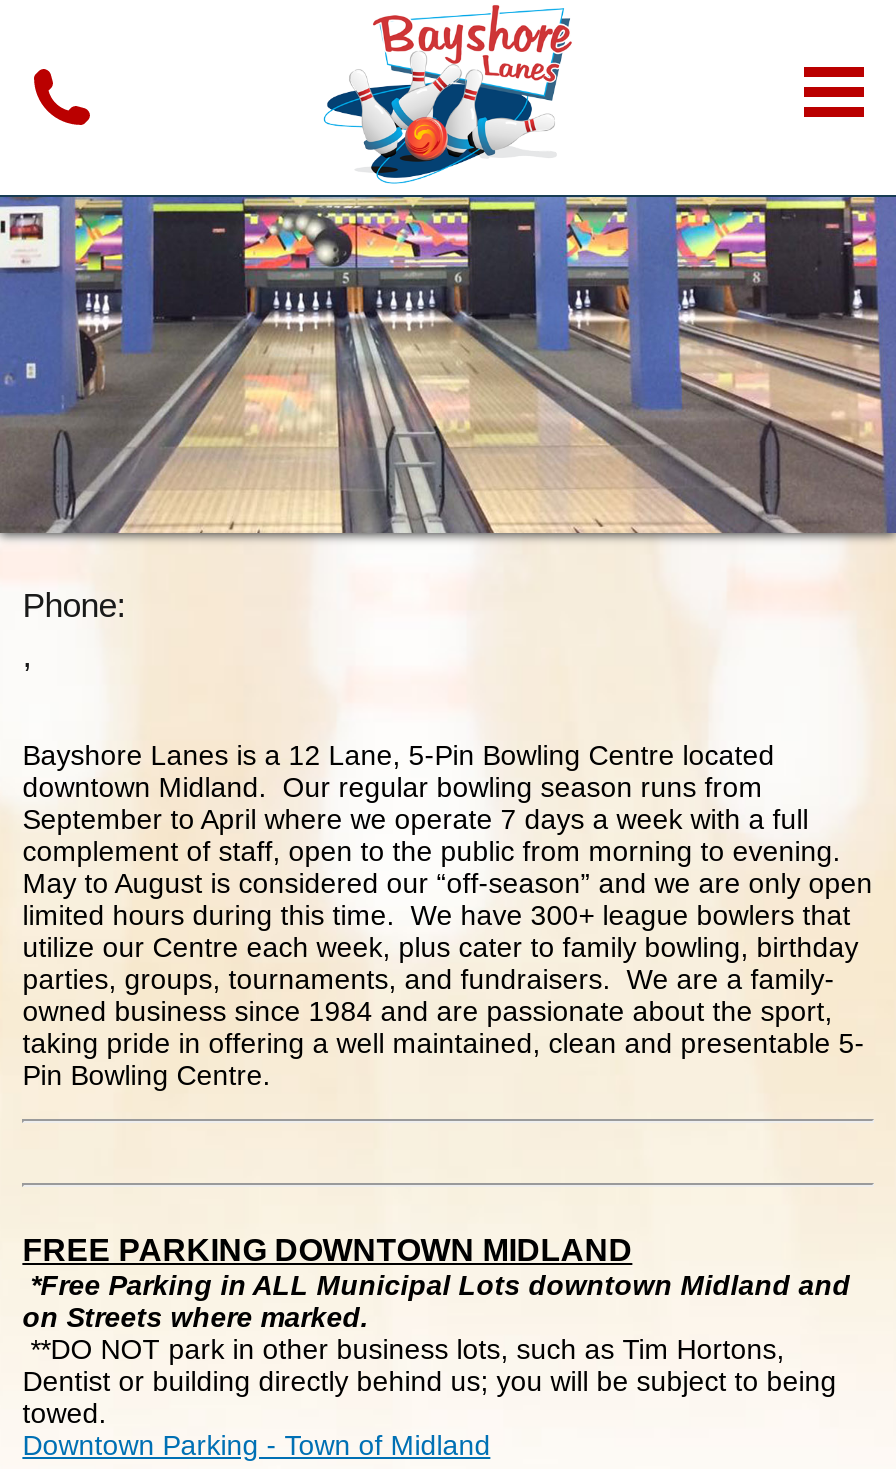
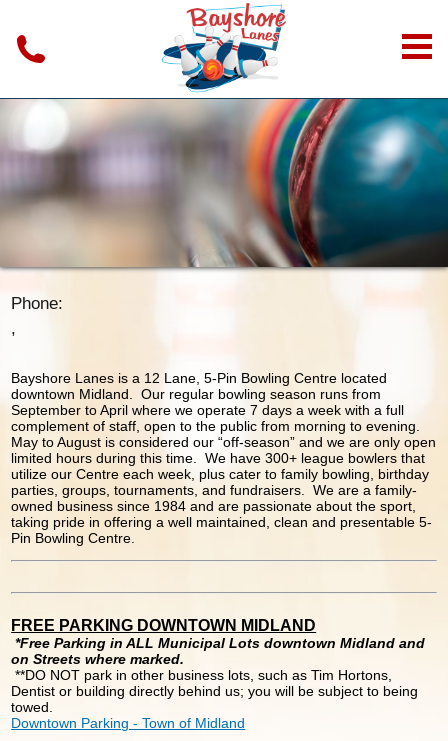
- [image]
+ [image]
